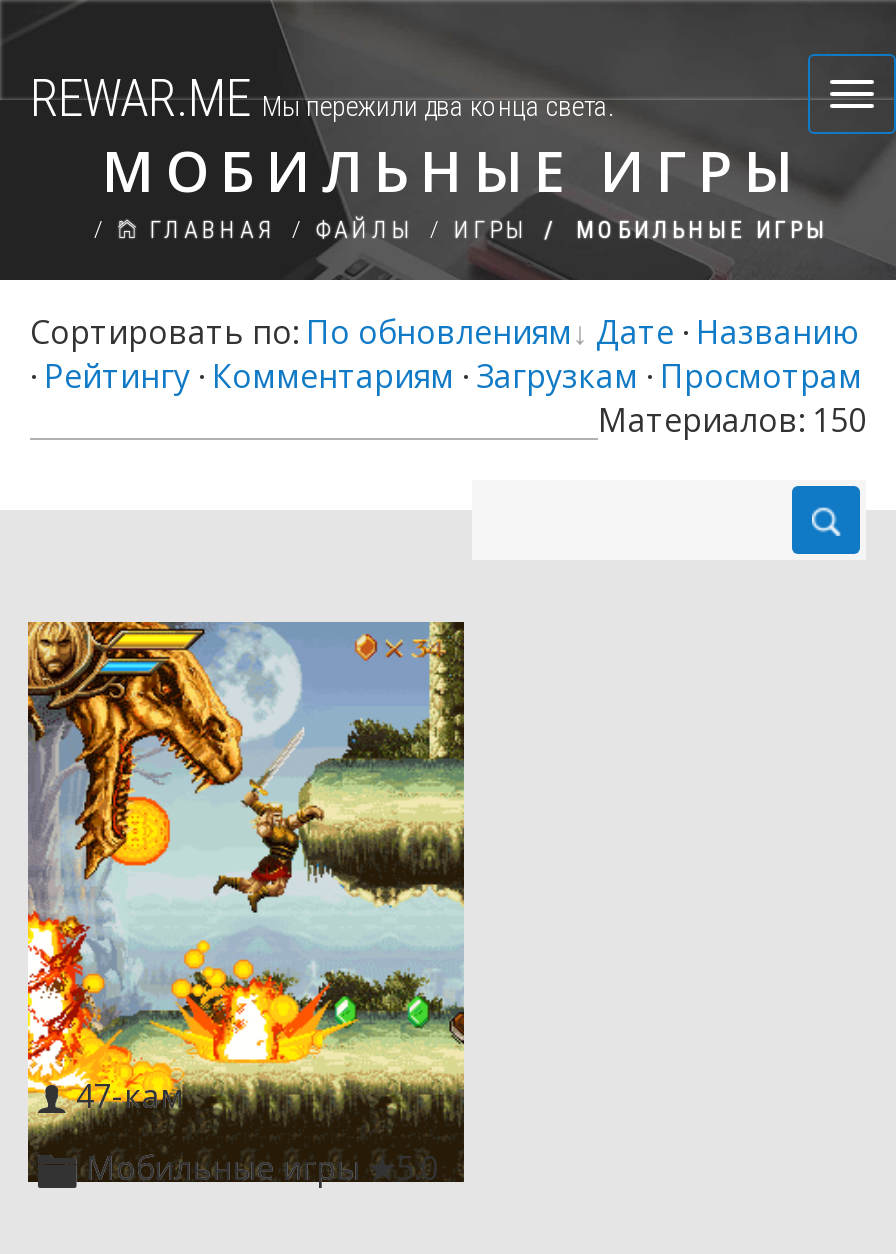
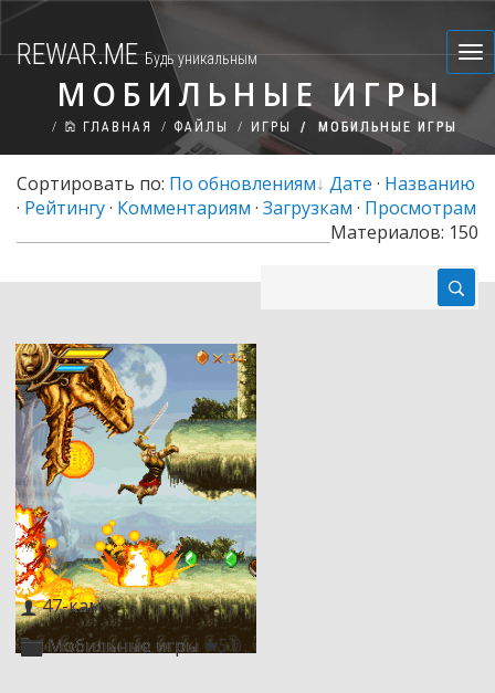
- REWAR.ME Мы пережили два конца света.
+ REWAR.ME Будь уникальным
